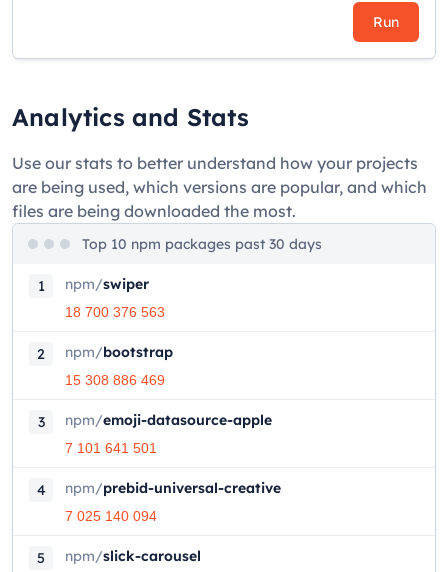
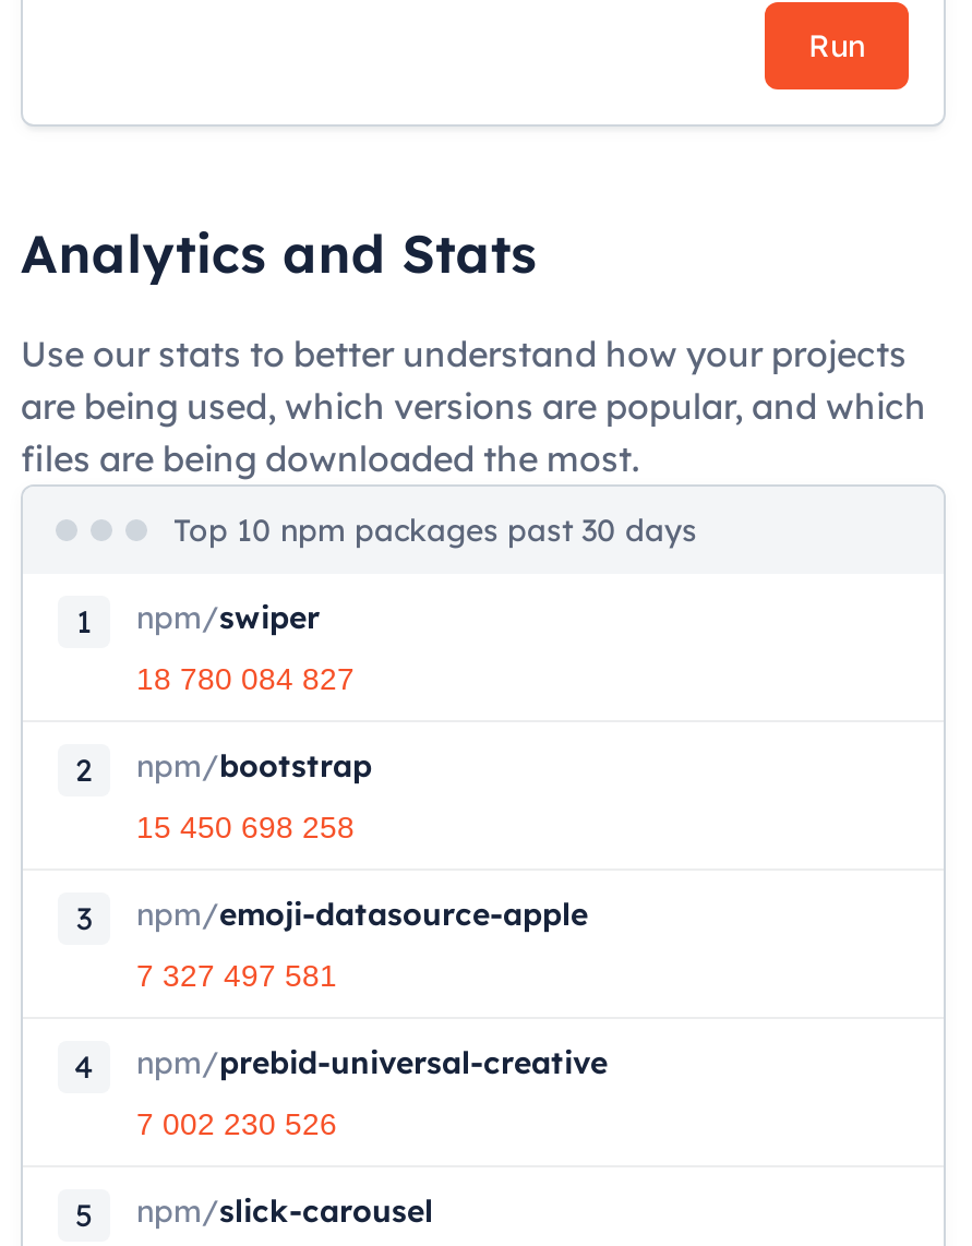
- 18 700 376 563
+ 18 780 084 827

- 15 308 886 469
+ 15 450 698 258

- 7 101 641 501
+ 7 327 497 581

- 7 025 140 094
+ 7 002 230 526
